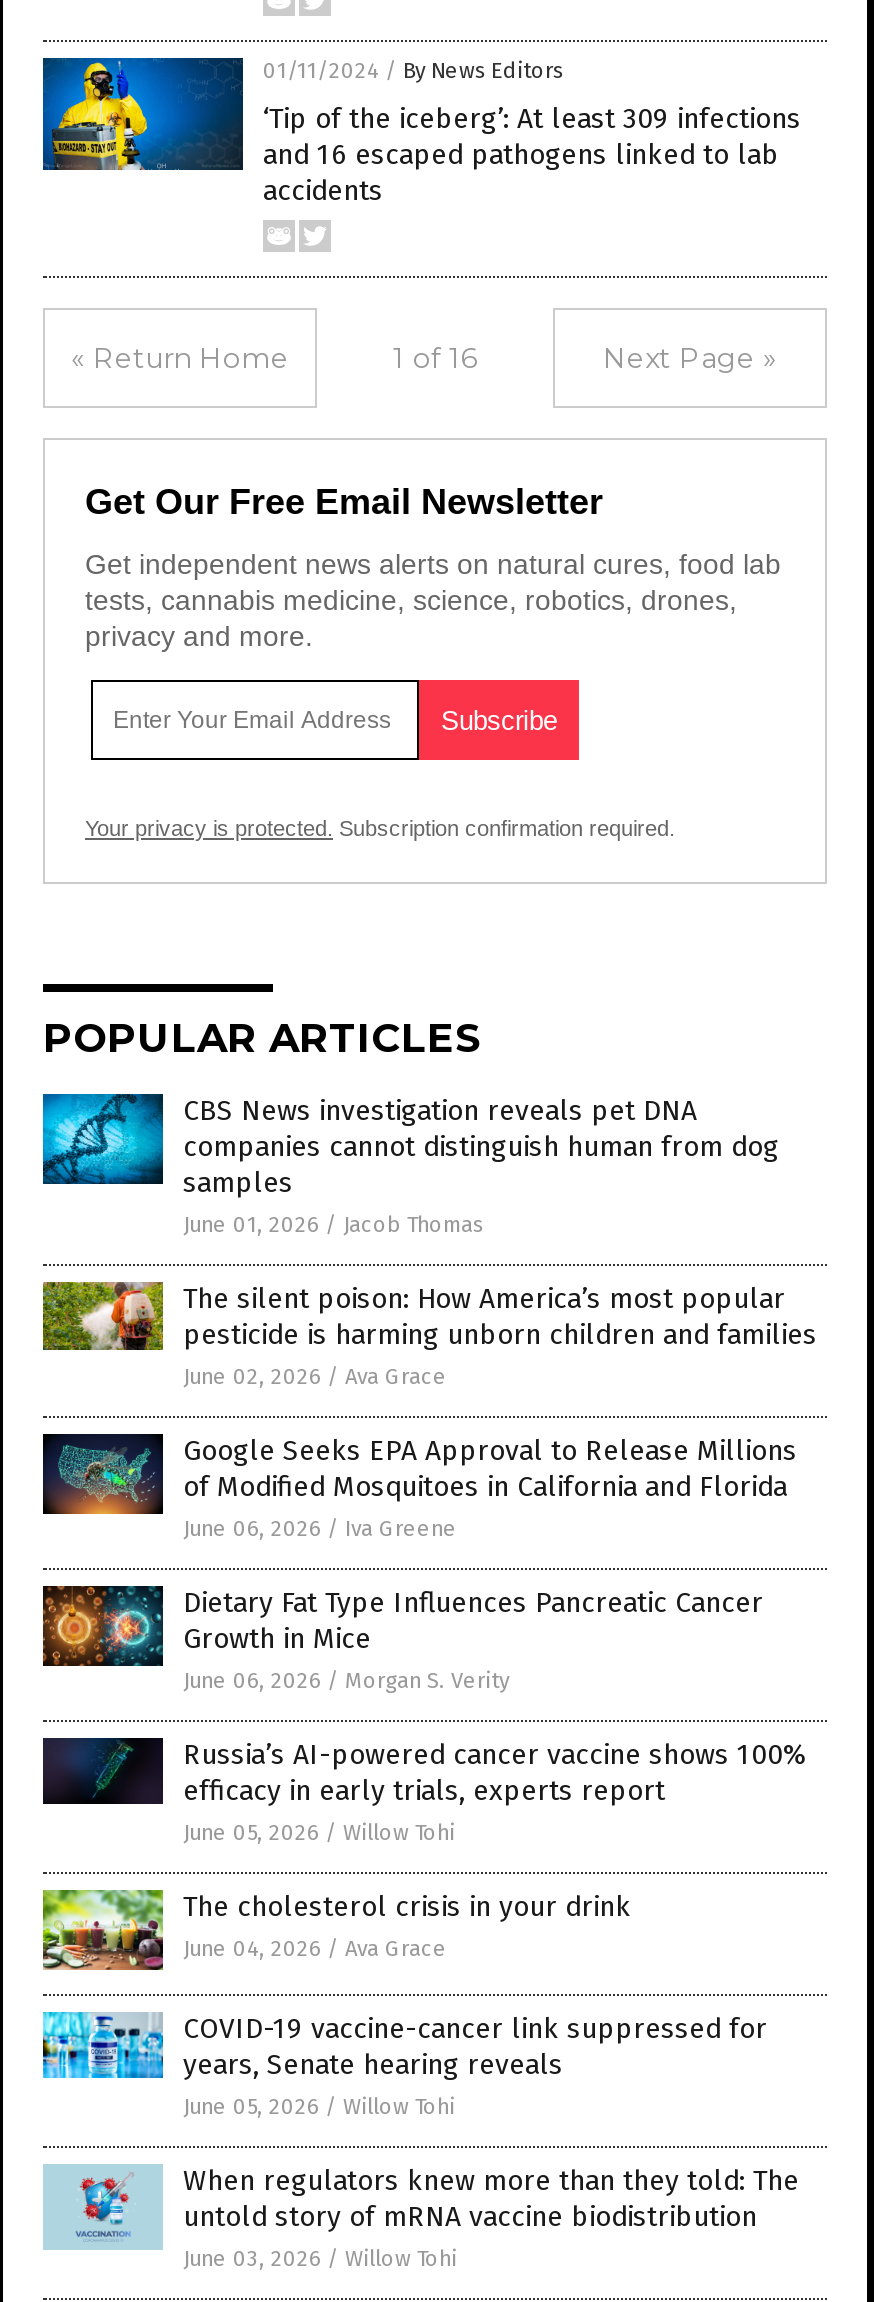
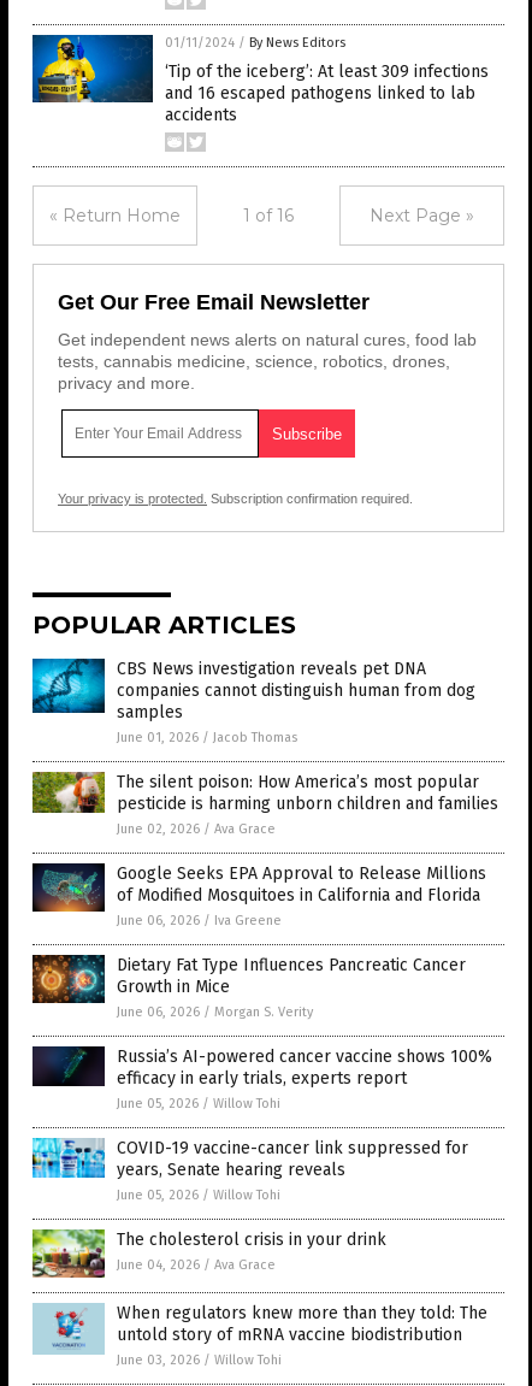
moved down: [image] | The cholesterol crisis in your drink | June 04, 2026 / Ava Grace

moved up: [image] | COVID-19 vaccine-cancer link suppressed for | years, Senate hearing reveals | June 05, 2026 / Willow Tohi
